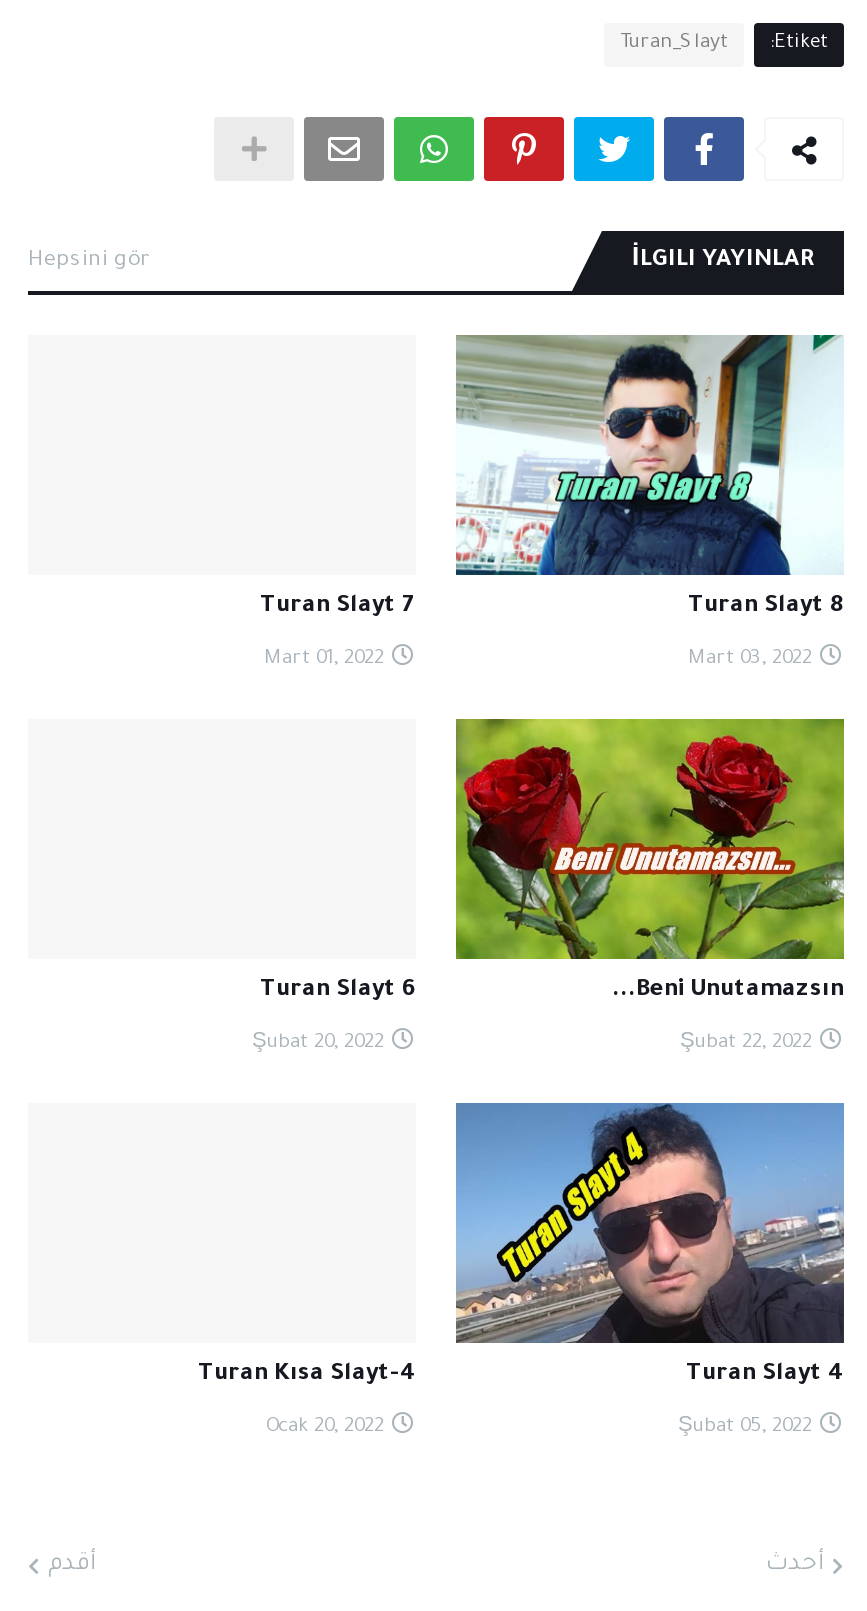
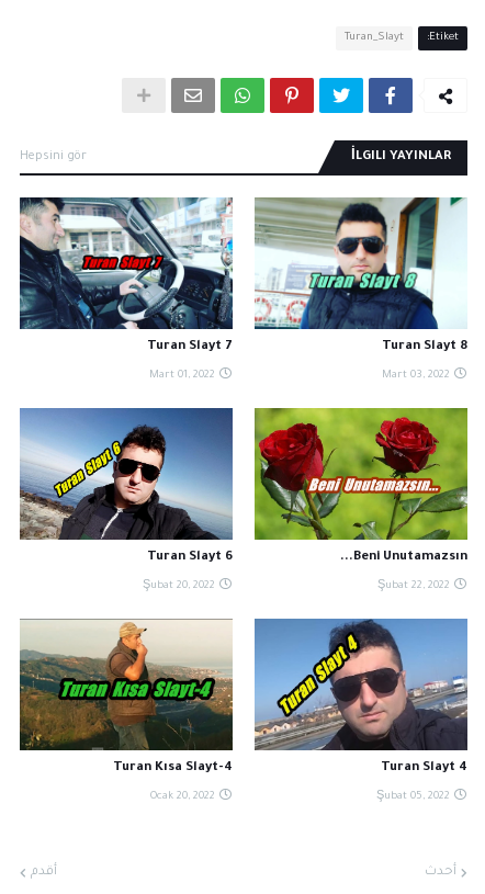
+ [image]

+ [image]

+ [image]
